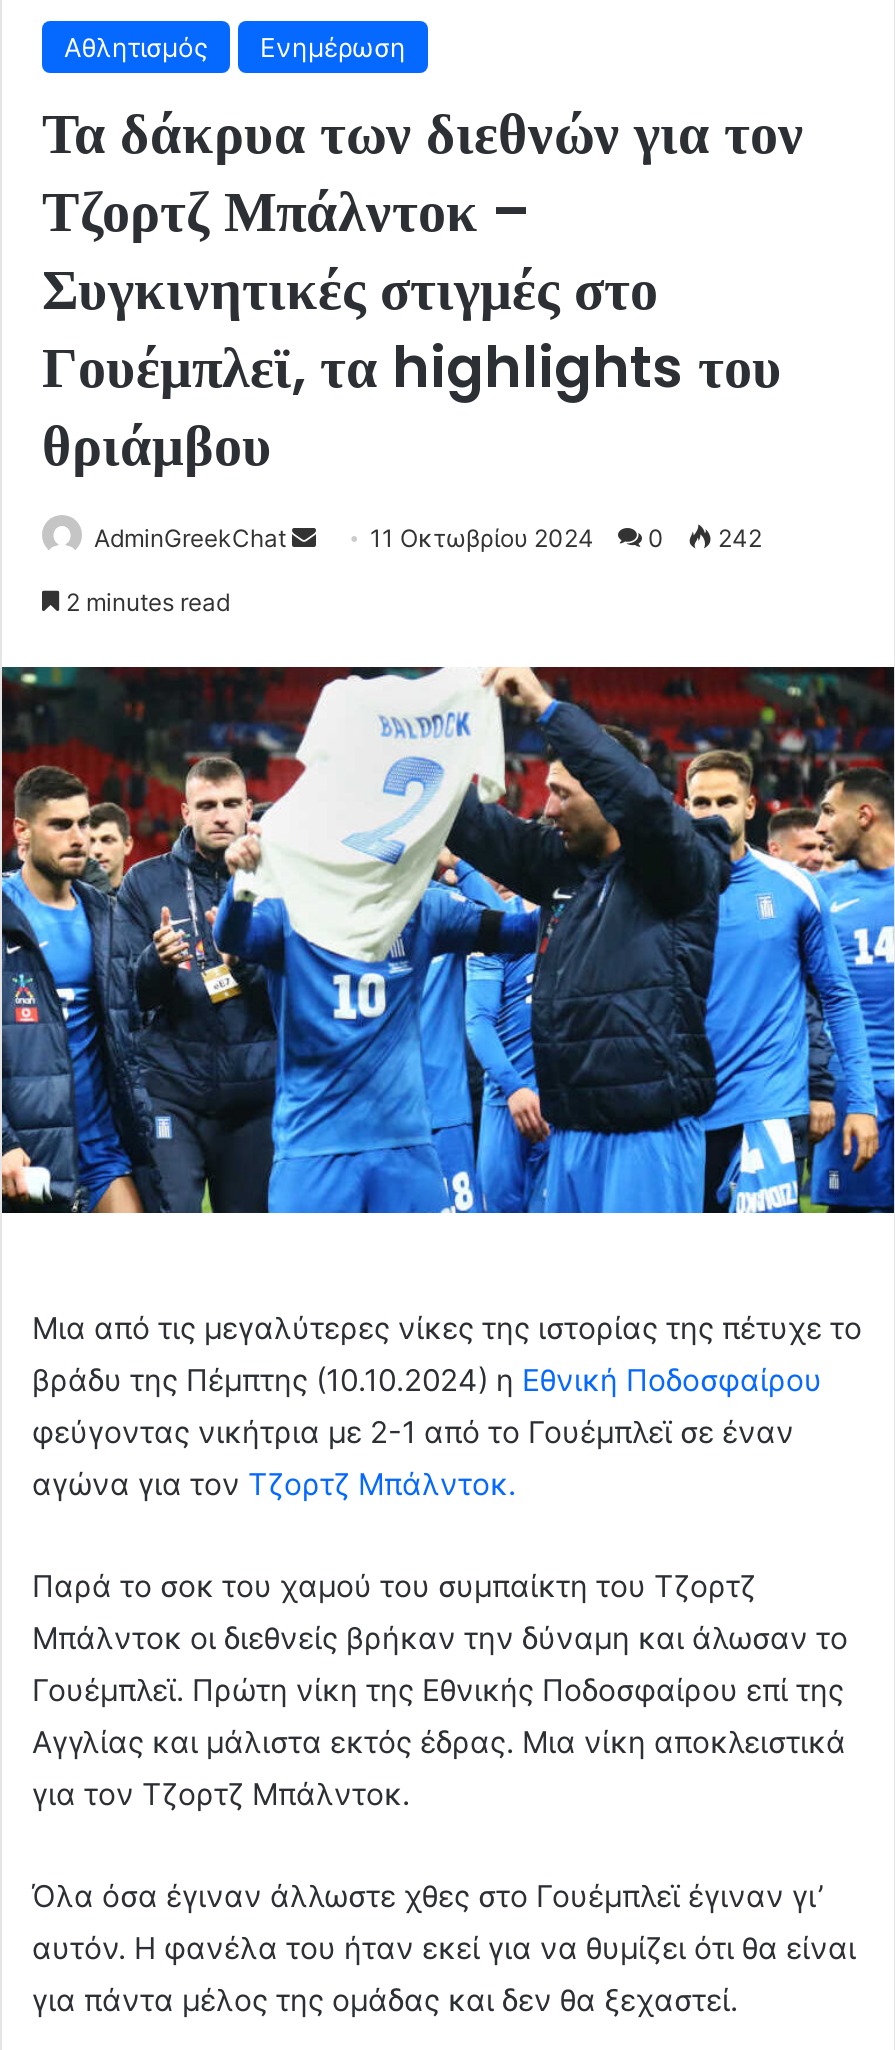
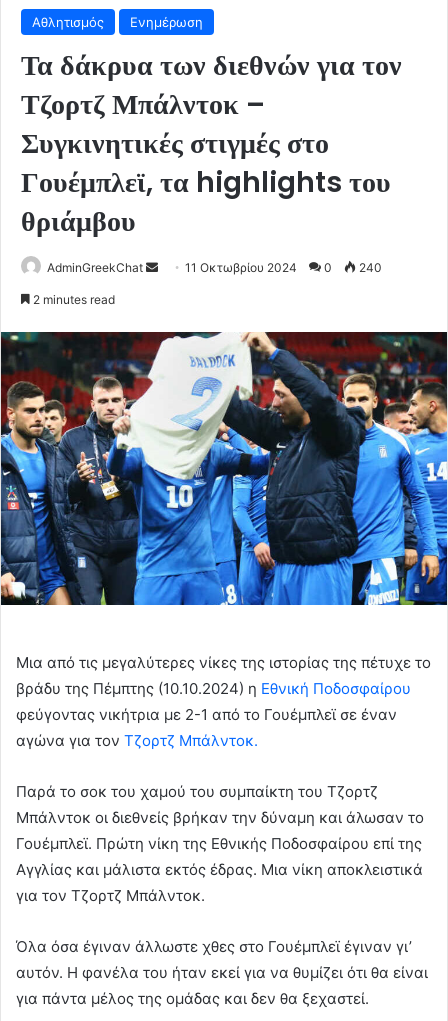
- 242
+ 240
